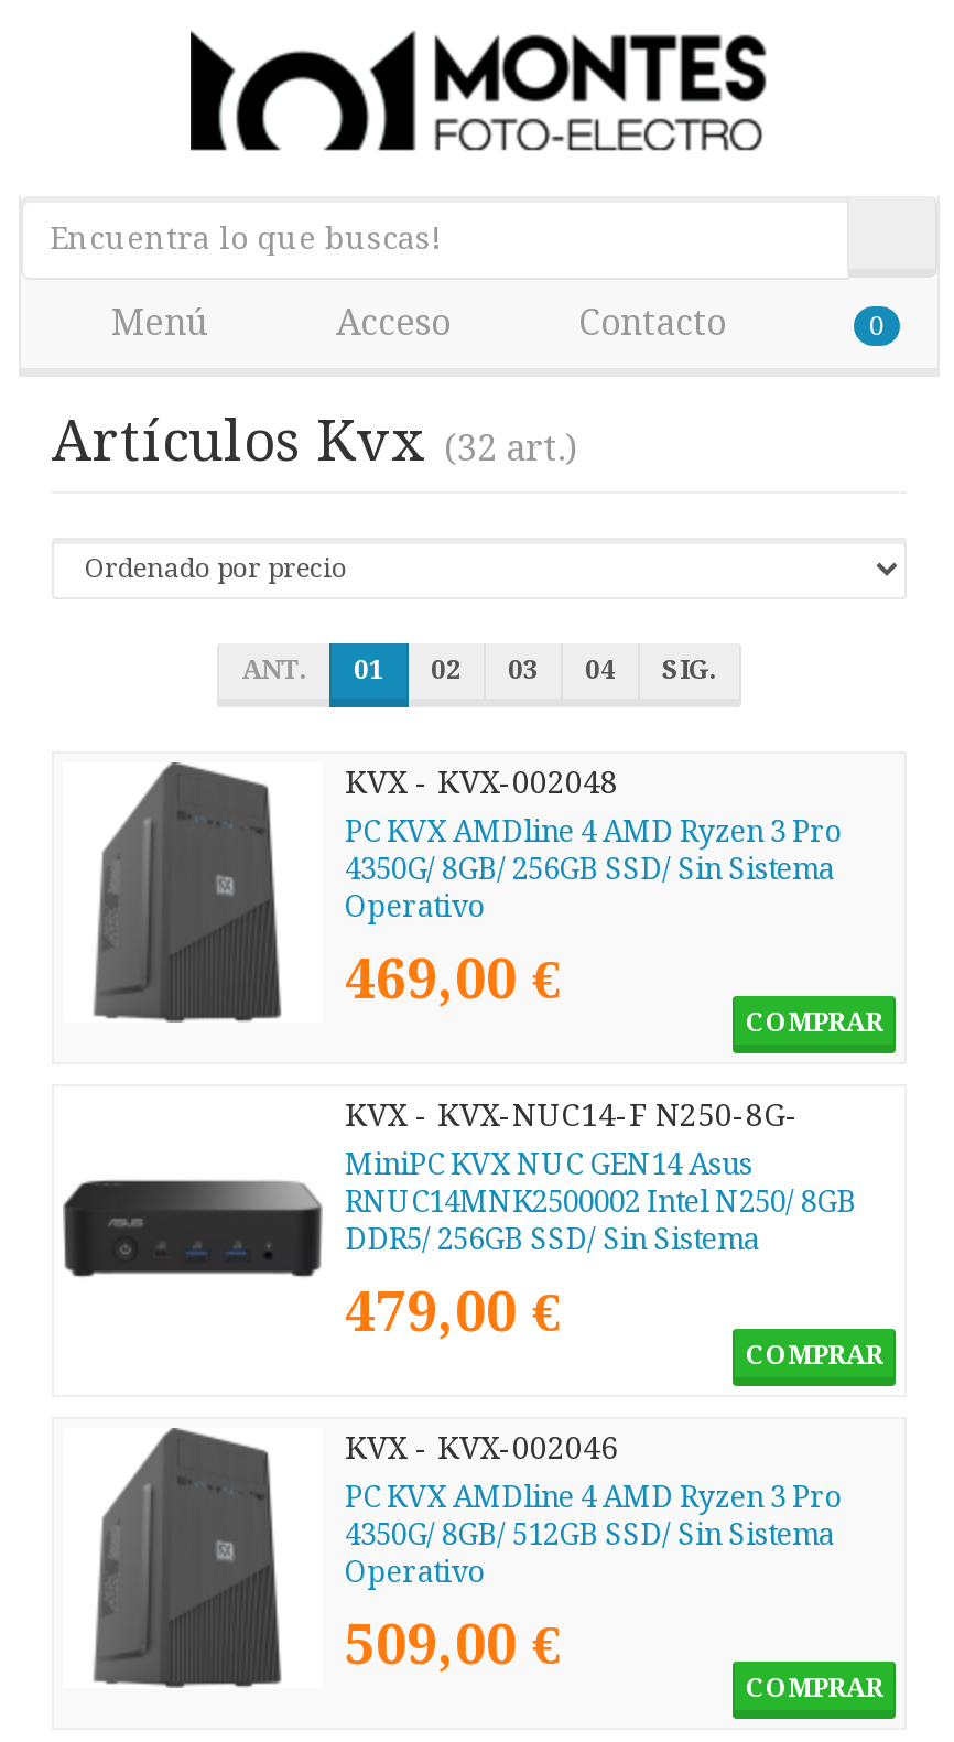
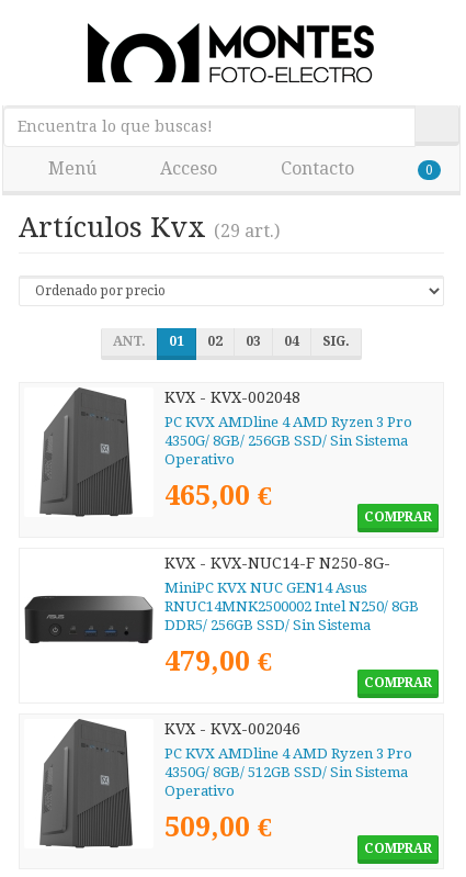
- Artículos Kvx (32 art.)
+ Artículos Kvx (29 art.)

- 469,00 €
+ 465,00 €
